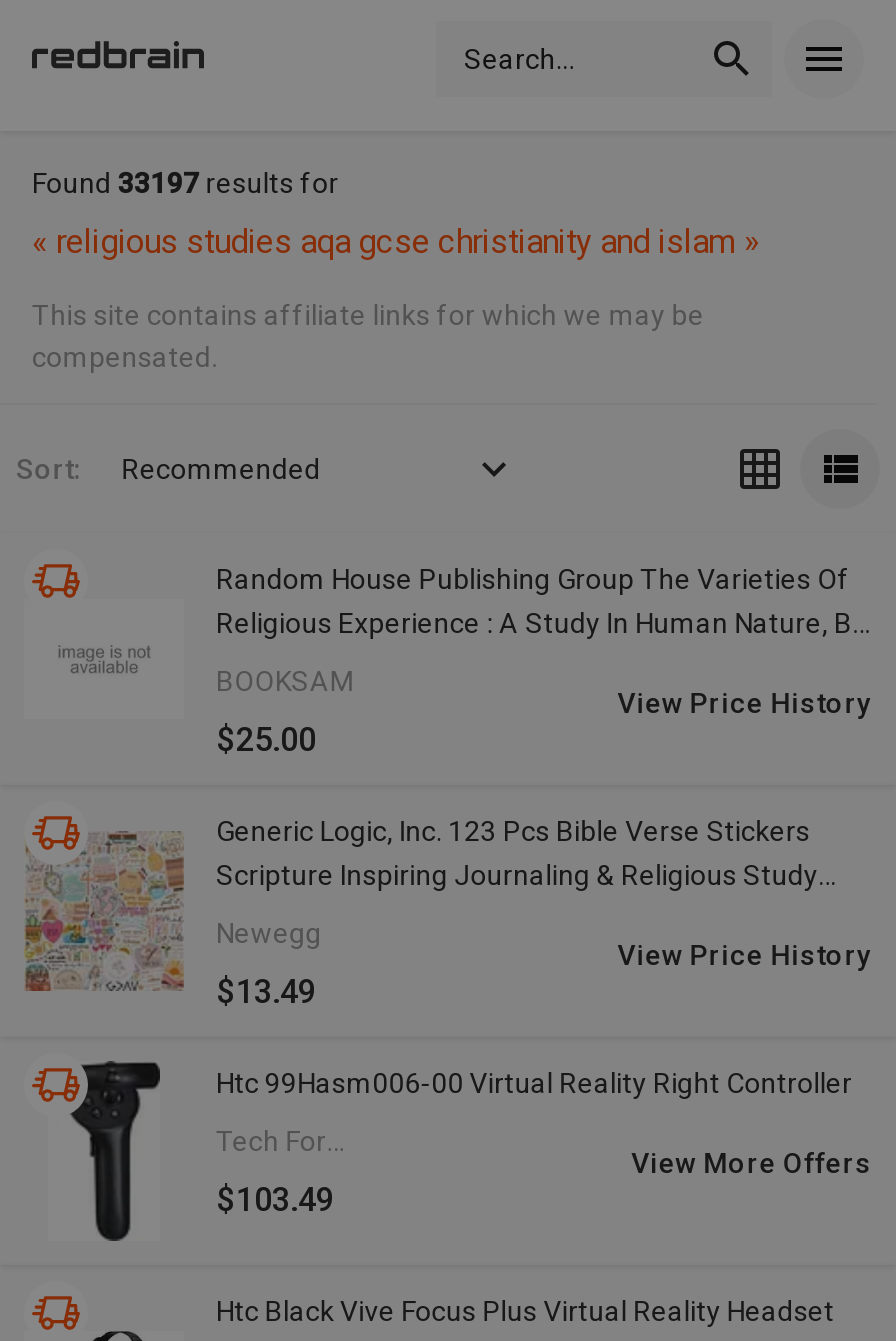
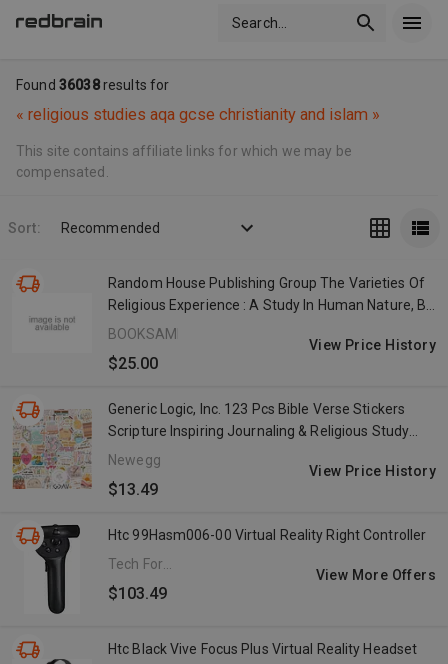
- Found 33197 results for
+ Found 36038 results for
